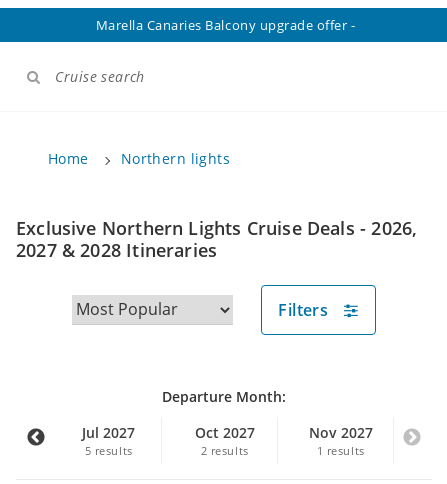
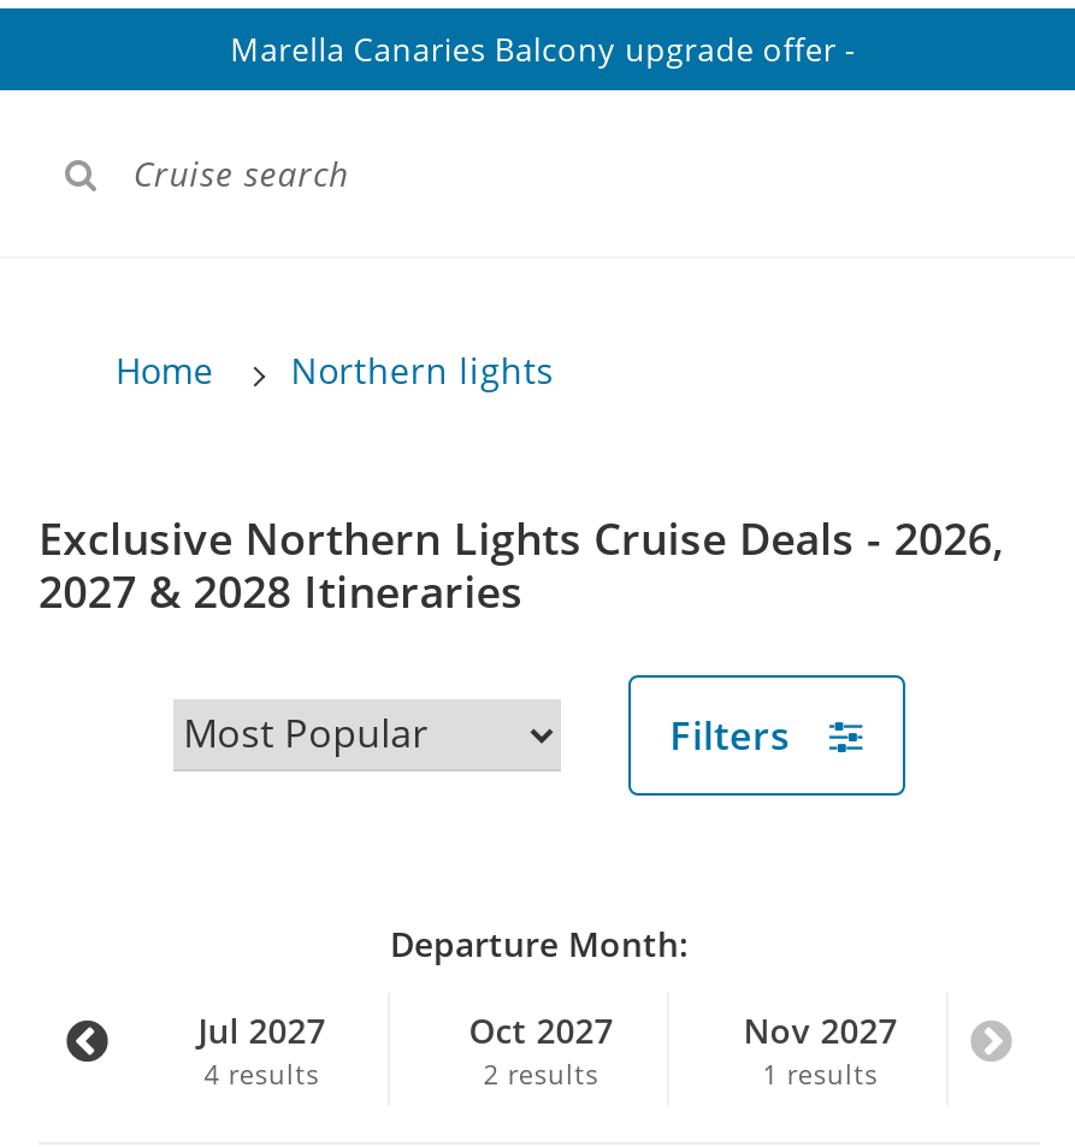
- 5 results
+ 4 results
